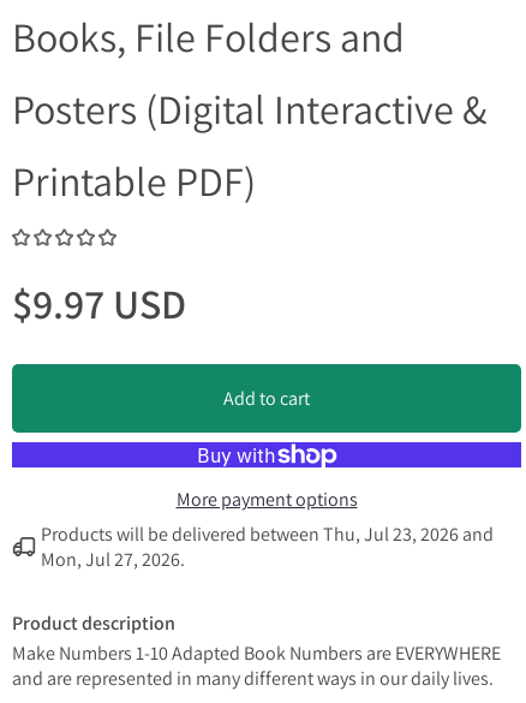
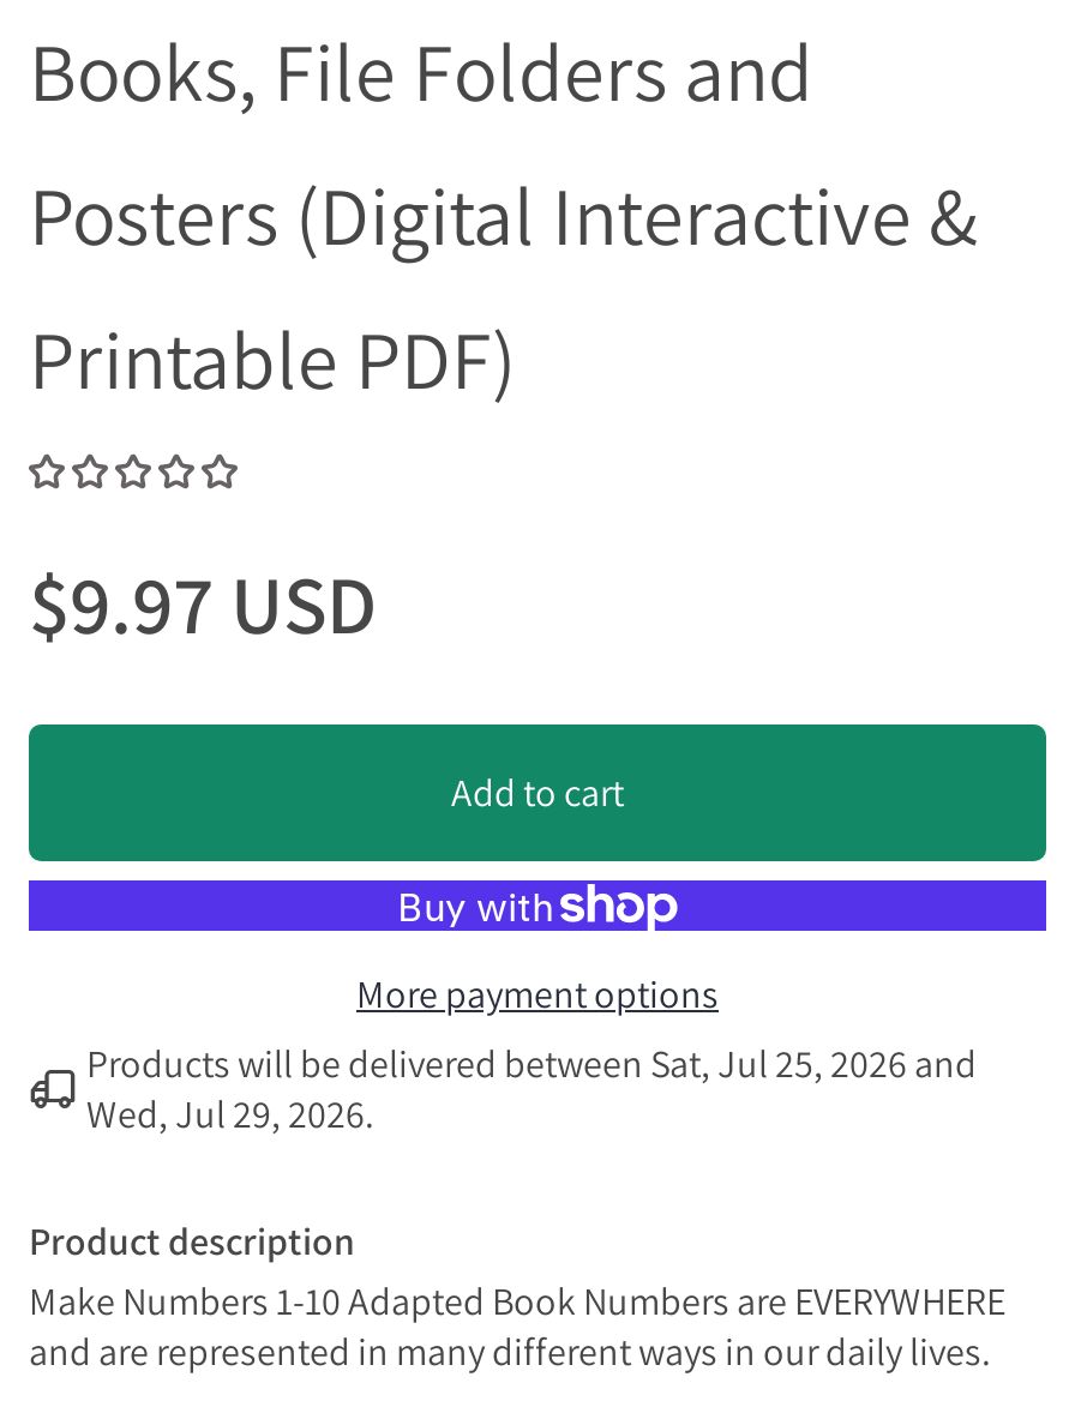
- Products will be delivered between Thu, Jul 23, 2026 and
+ Products will be delivered between Sat, Jul 25, 2026 and

- Mon, Jul 27, 2026.
+ Wed, Jul 29, 2026.
